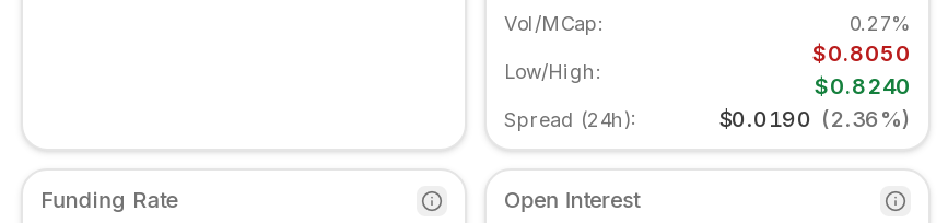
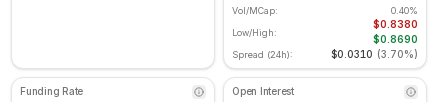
- 0.27%
+ 0.40%

- $0.8050
+ $0.8380

- $0.8240
+ $0.8690

- $0.0190 (2.36%)
+ $0.0310 (3.70%)
